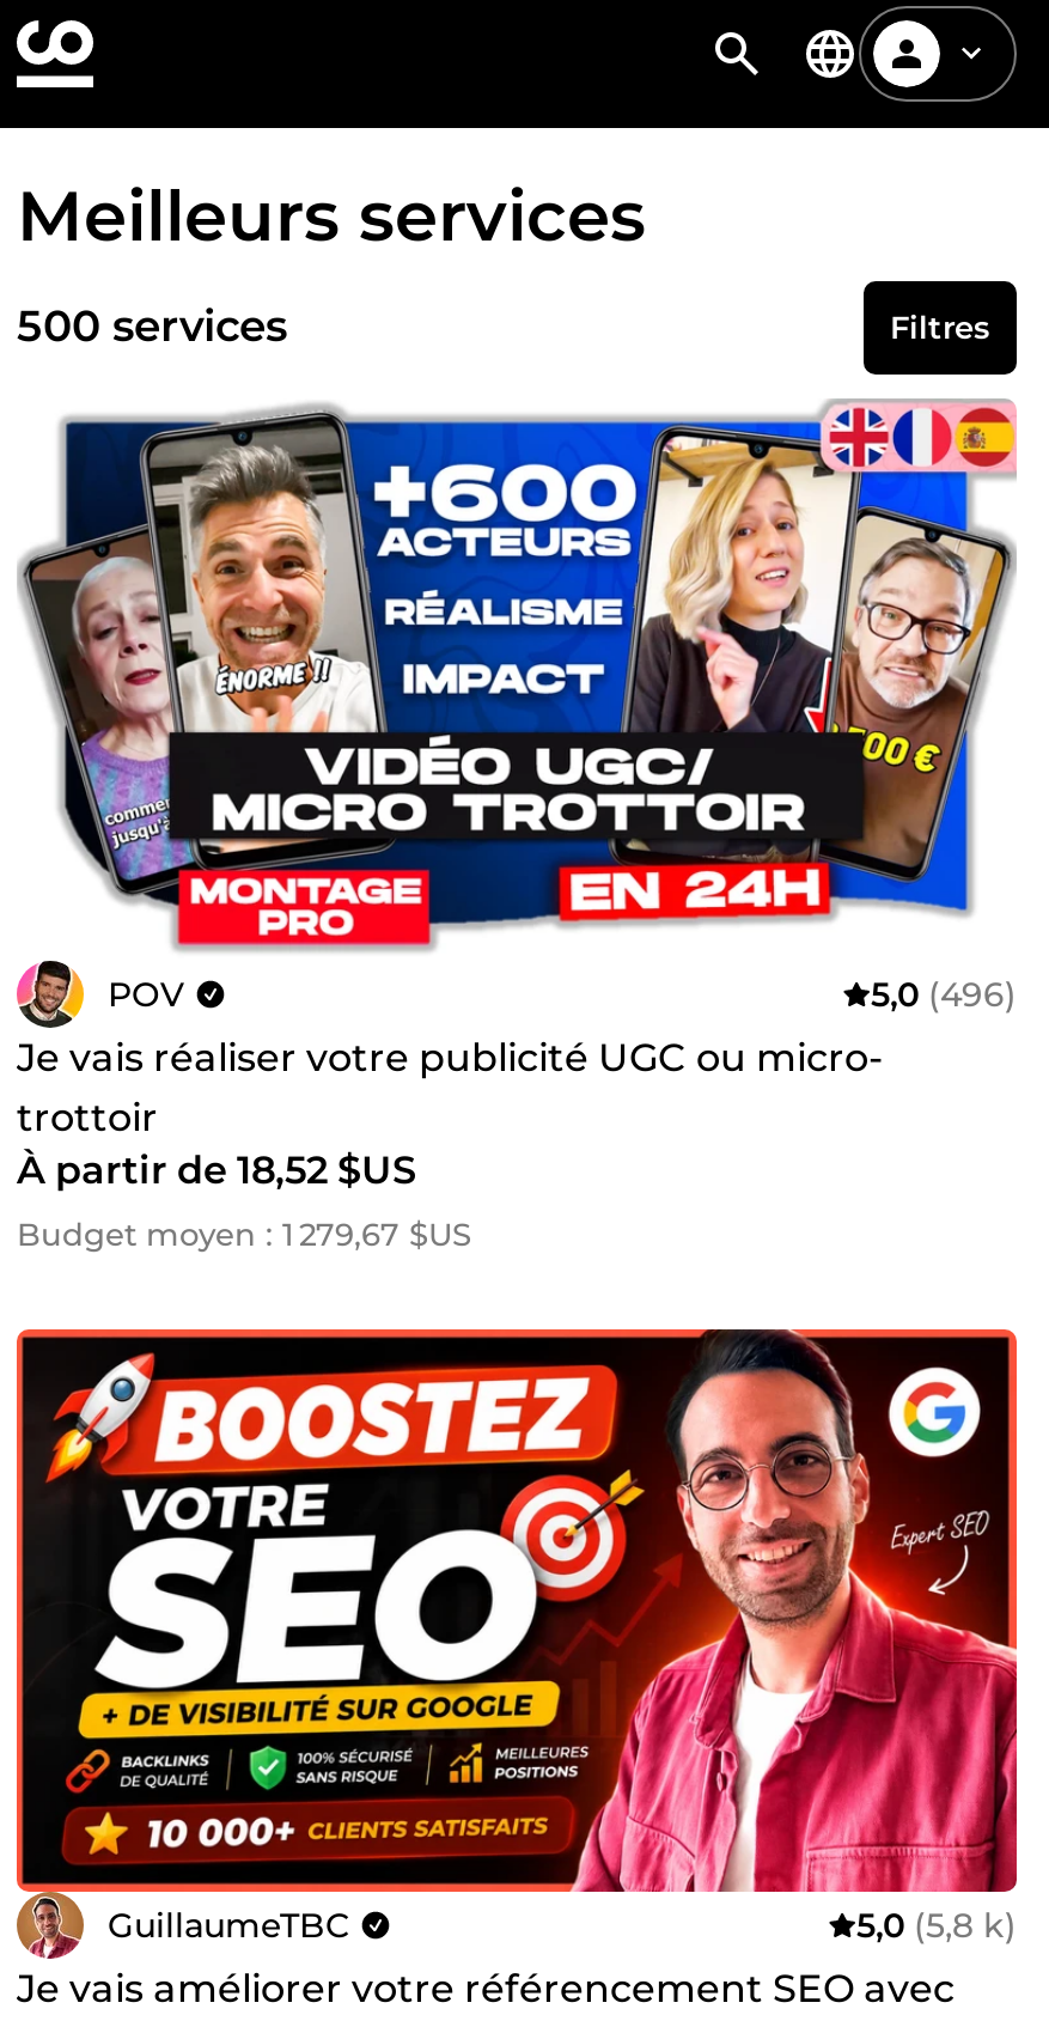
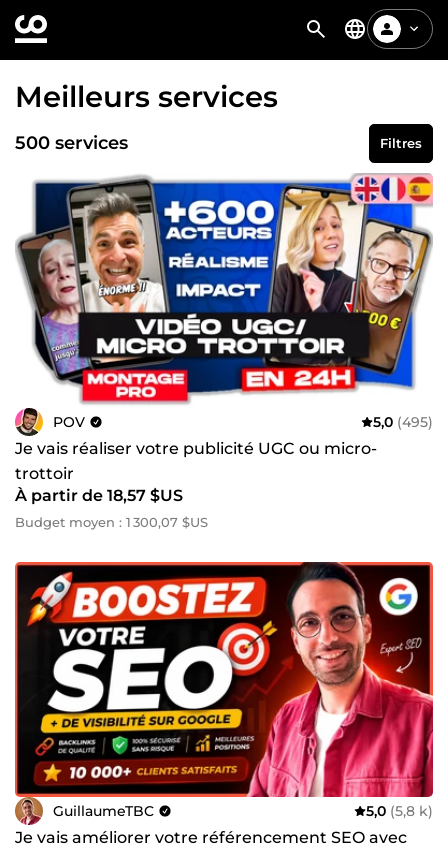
- 5,0 (496)
+ 5,0 (495)

- À partir de 18,52 $US
+ À partir de 18,57 $US

- Budget moyen : 1 279,67 $US
+ Budget moyen : 1 300,07 $US
